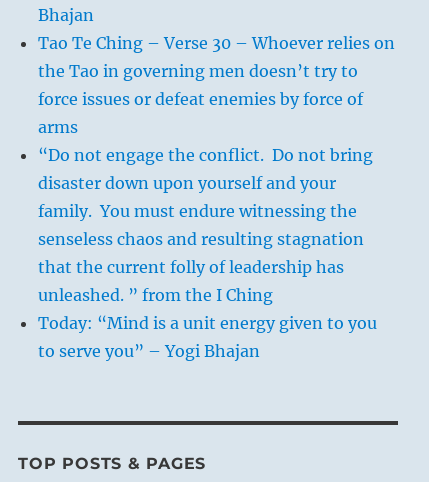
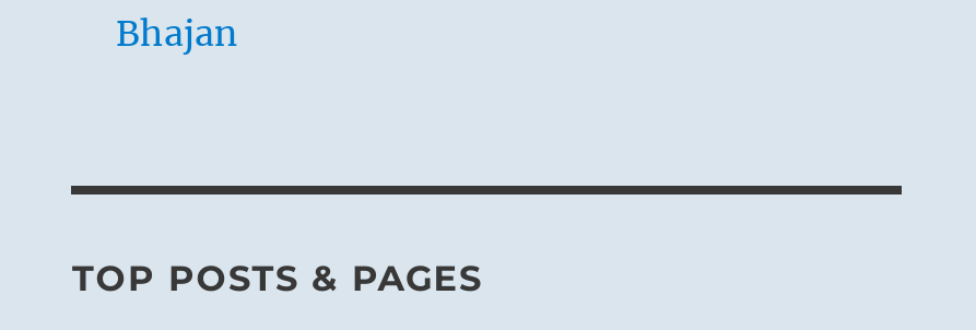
- Tao Te Ching – Verse 30 – Whoever relies on
- the Tao in governing men doesn’t try to
- force issues or defeat enemies by force of
- arms
- “Do not engage the conflict. Do not bring
- disaster down upon yourself and your
- family. You must endure witnessing the
- senseless chaos and resulting stagnation
- that the current folly of leadership has
- unleashed. ” from the I Ching
- Today: “Mind is a unit energy given to you
- to serve you” – Yogi Bhajan
